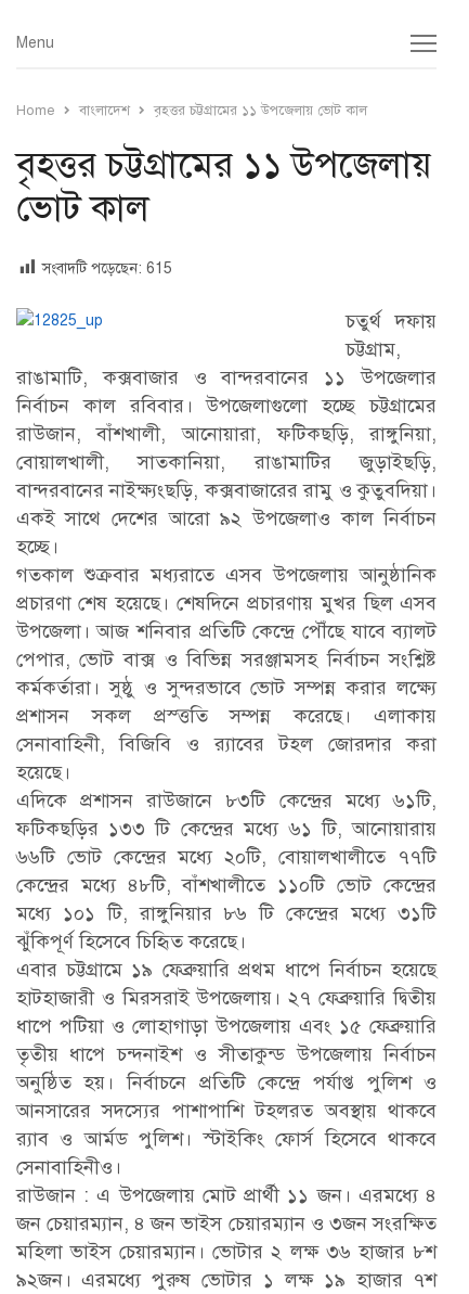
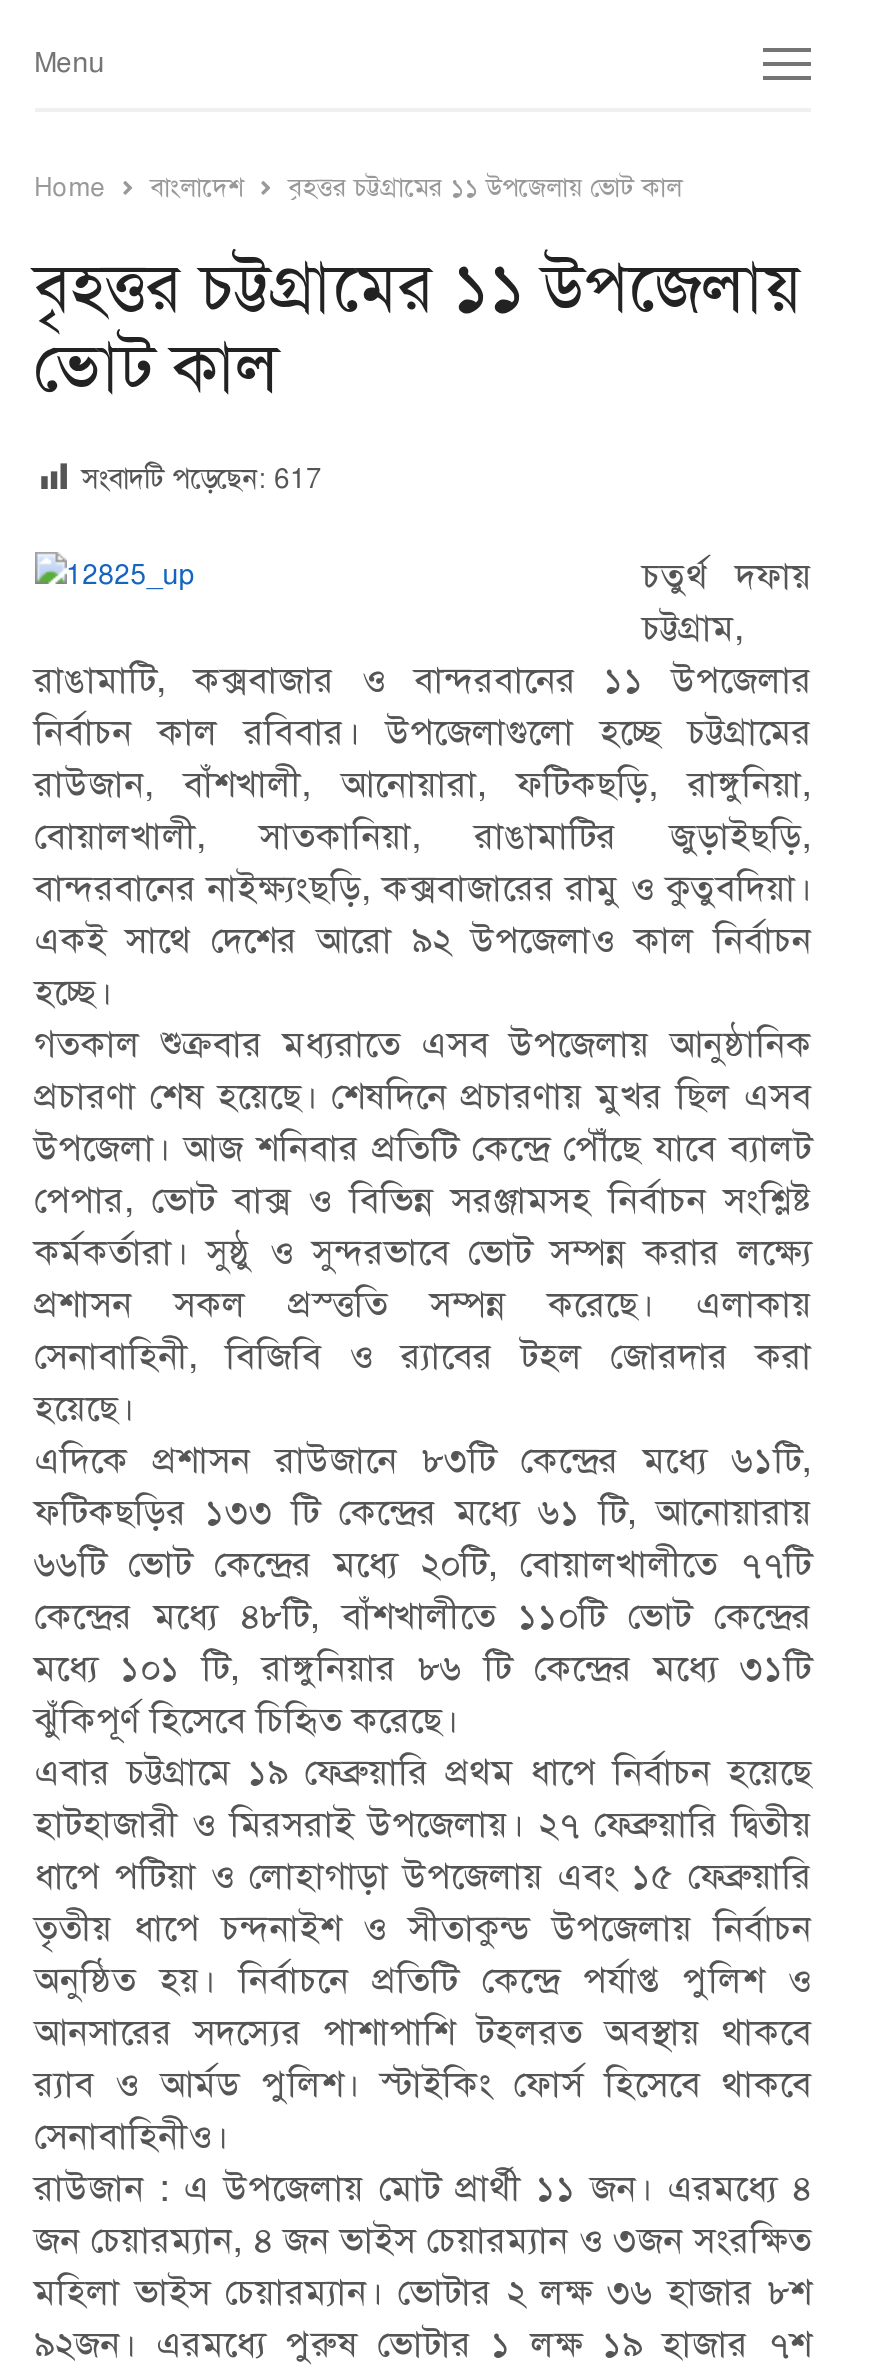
- সংবাদটি পড়েছেন: 615
+ সংবাদটি পড়েছেন: 617
